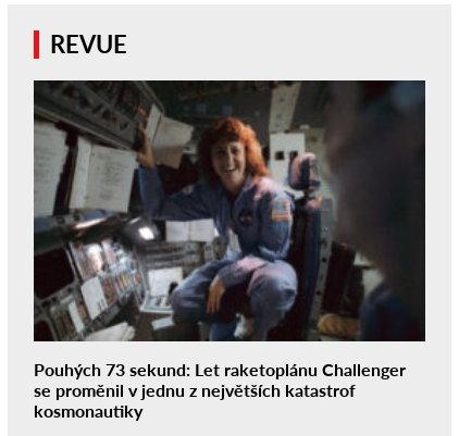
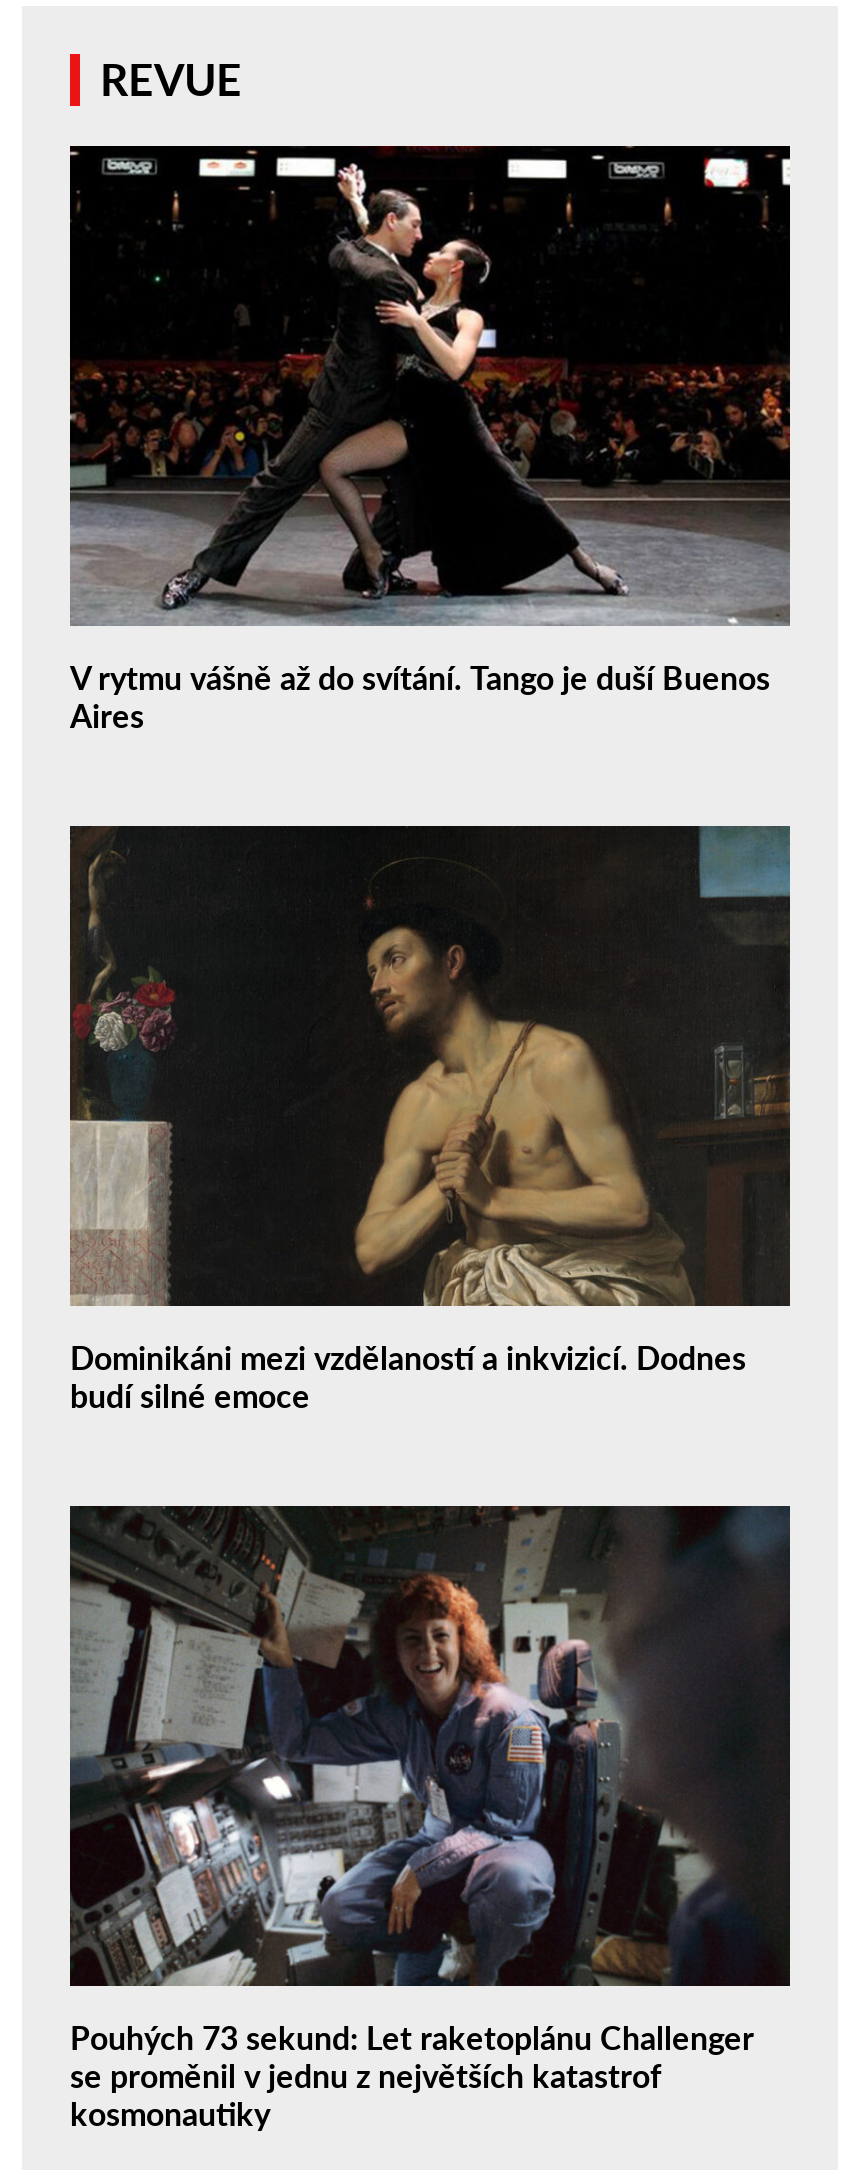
+ [image]
+ Dominikáni mezi vzdělaností a inkvizicí. Dodnes
+ budí silné emoce

+ [image]
+ V rytmu vášně až do svítání. Tango je duší Buenos
+ Aires
